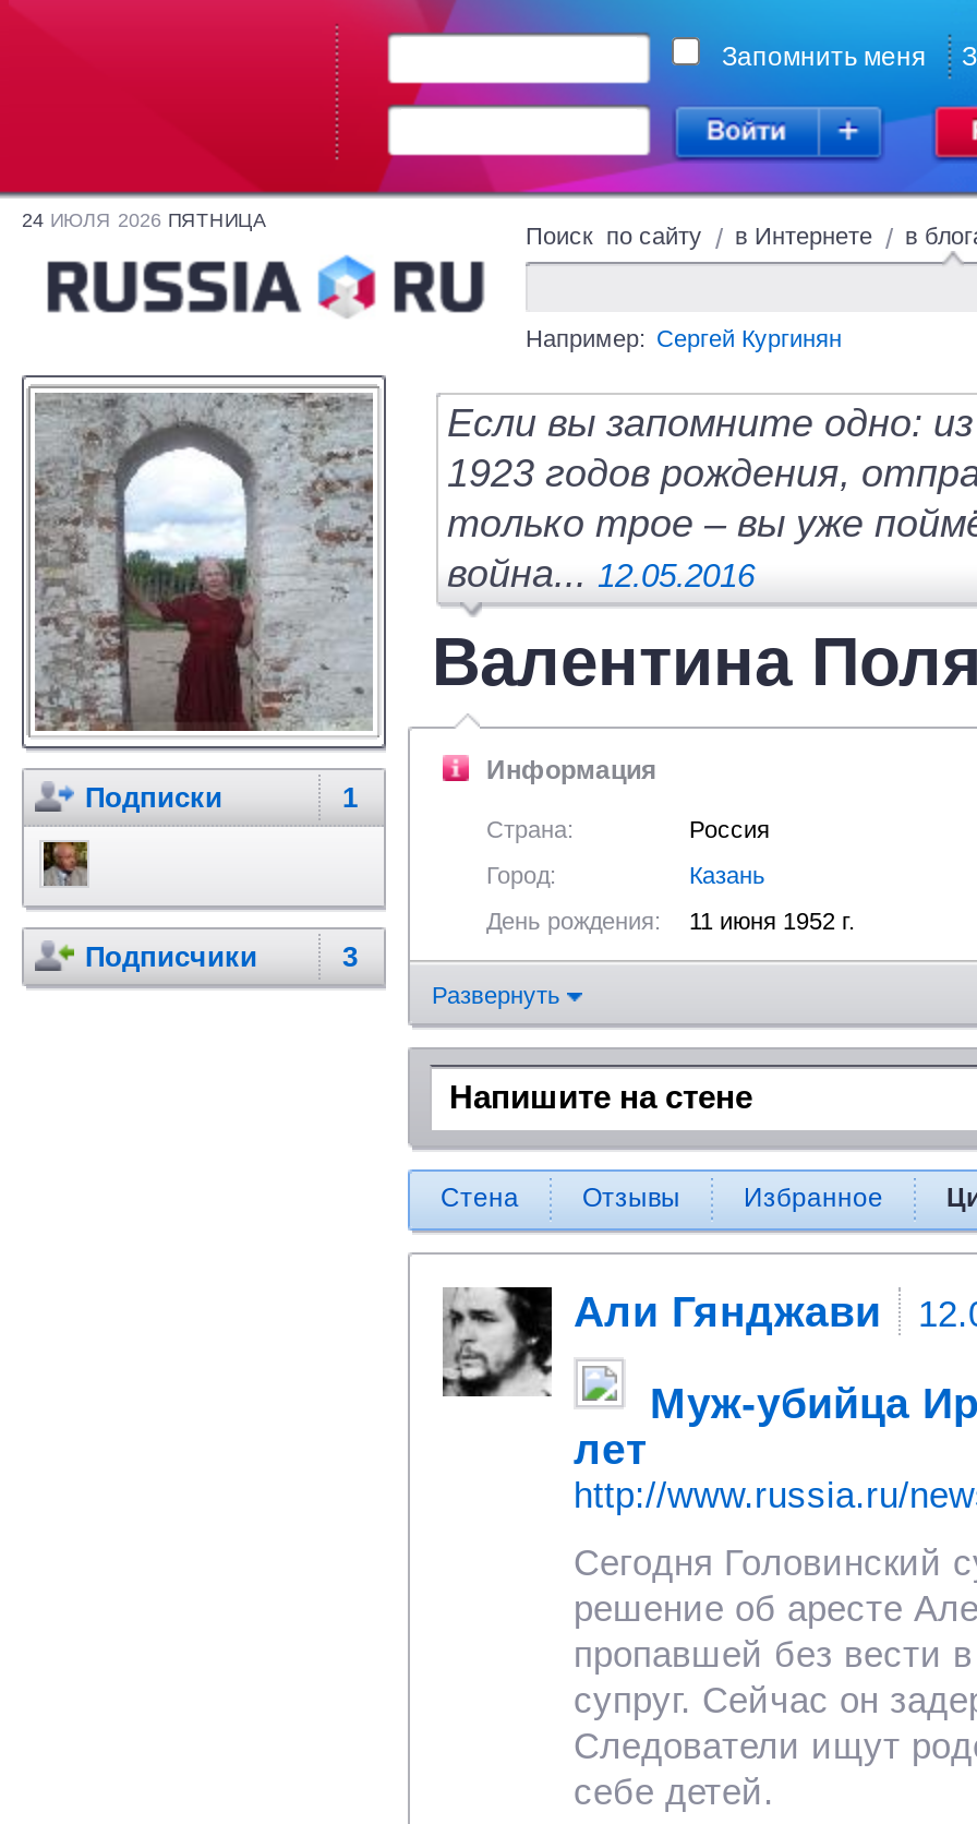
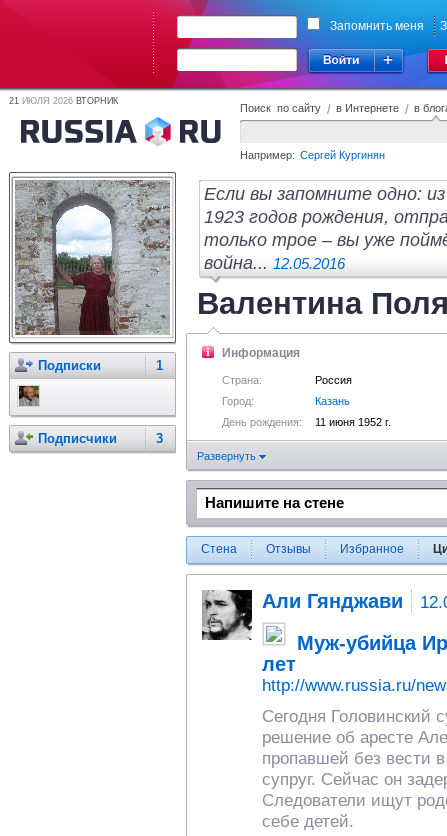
- 24 ИЮЛЯ 2026 ПЯТНИЦА
+ 21 ИЮЛЯ 2026 ВТОРНИК
